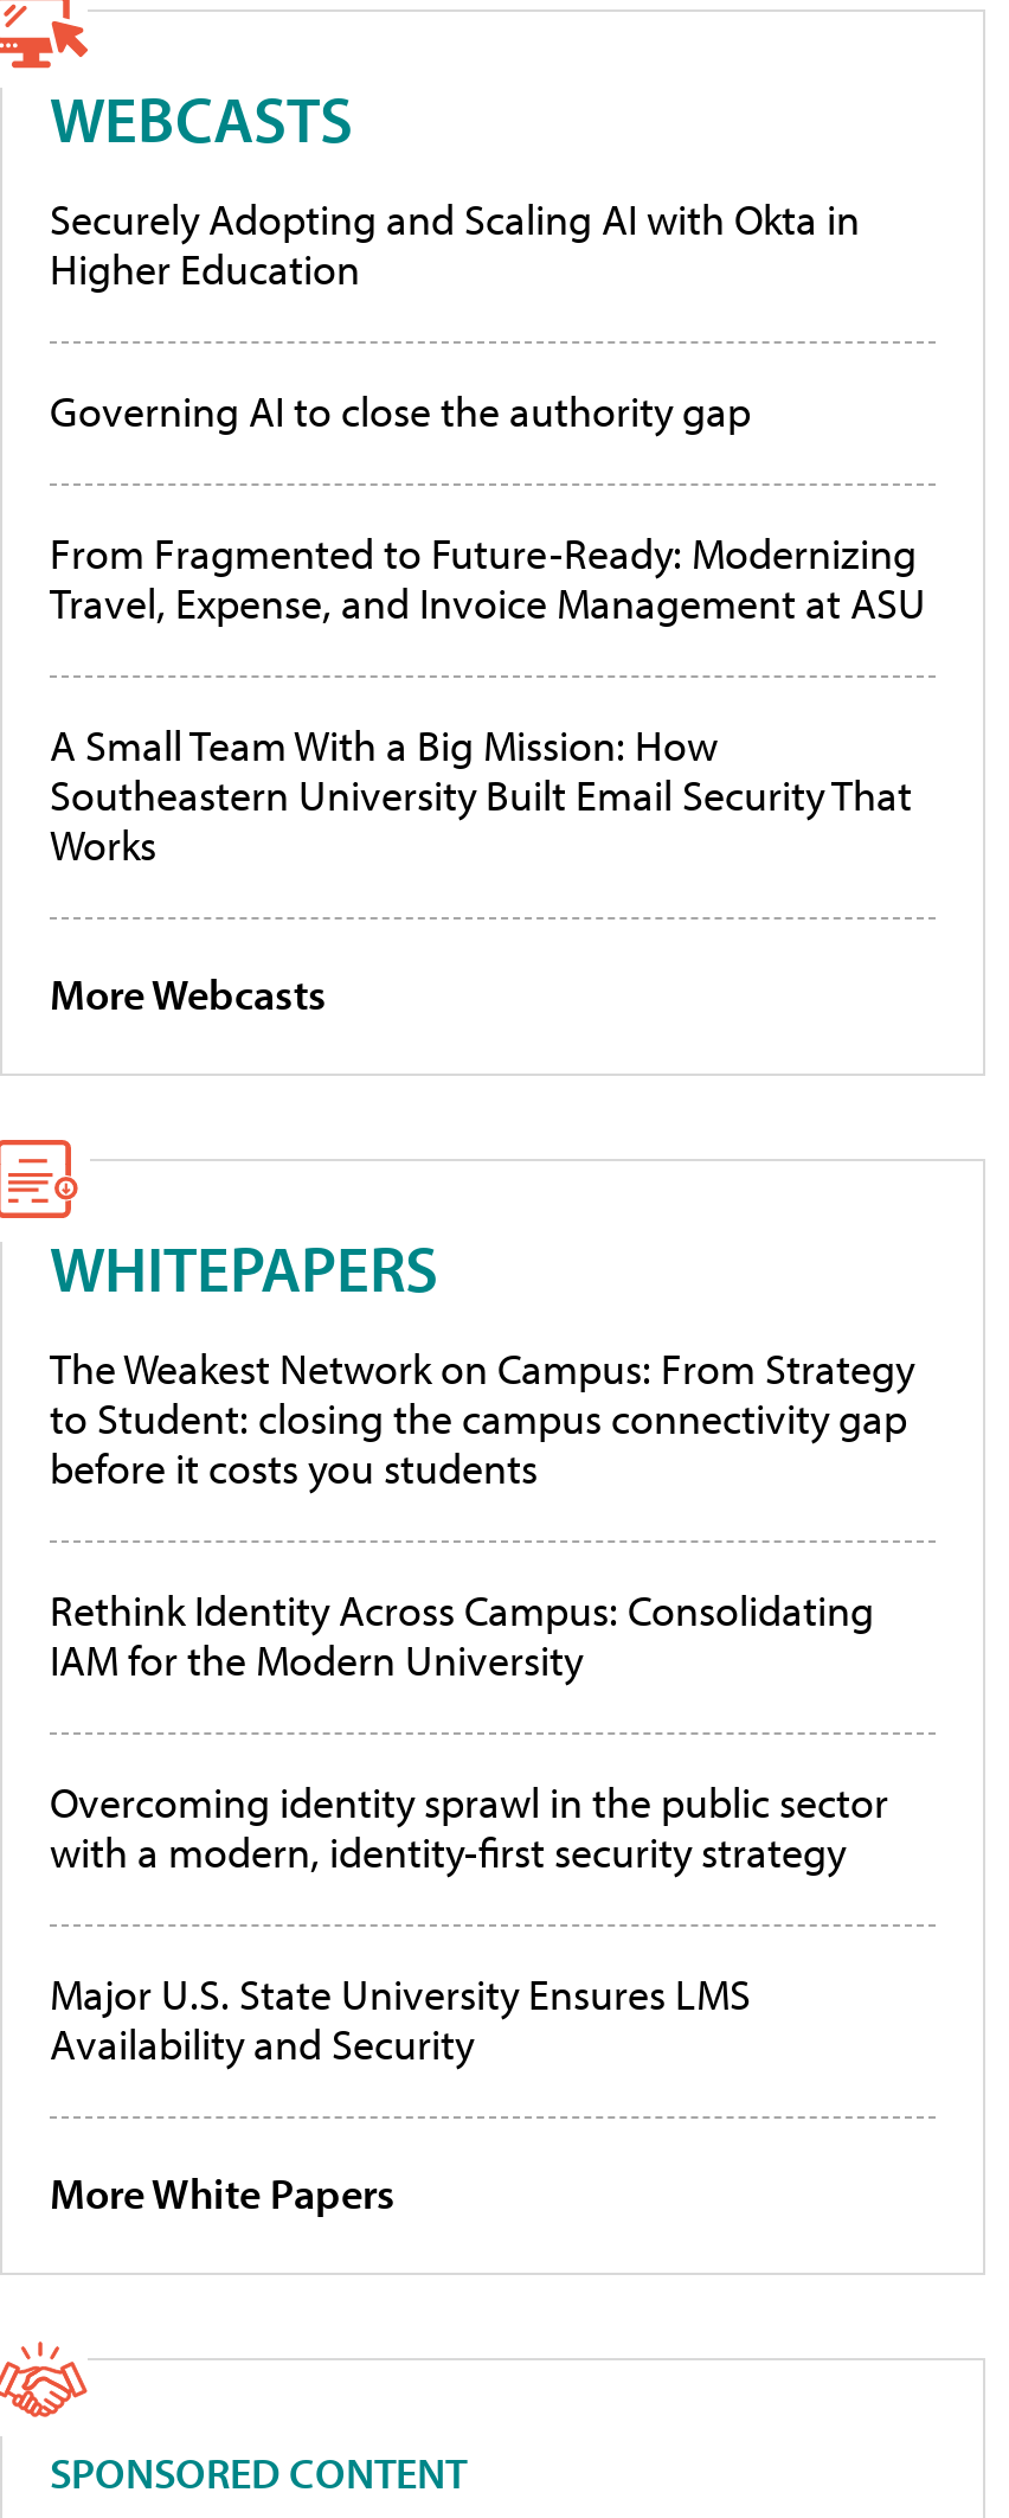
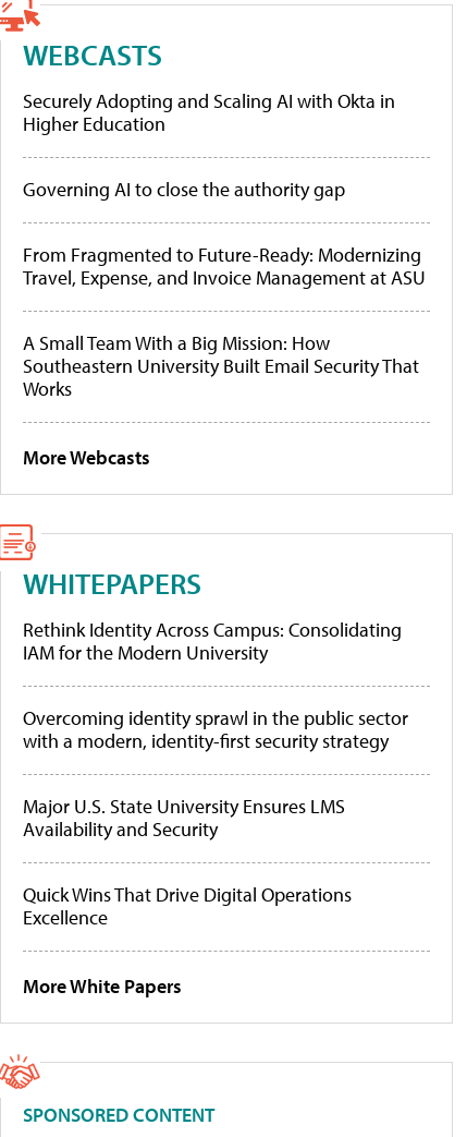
- The Weakest Network on Campus: From Strategy
- to Student: closing the campus connectivity gap
- before it costs you students

moved up: Rethink Identity Across Campus: Consolidating | IAM for the Modern University | Overcoming identity sprawl in the public sector | with a modern, identity-first security strategy | Major U.S. State University Ensures LMS | Availability and Security

+ Quick Wins That Drive Digital Operations
+ Excellence
